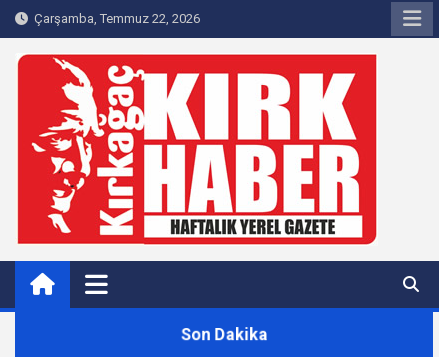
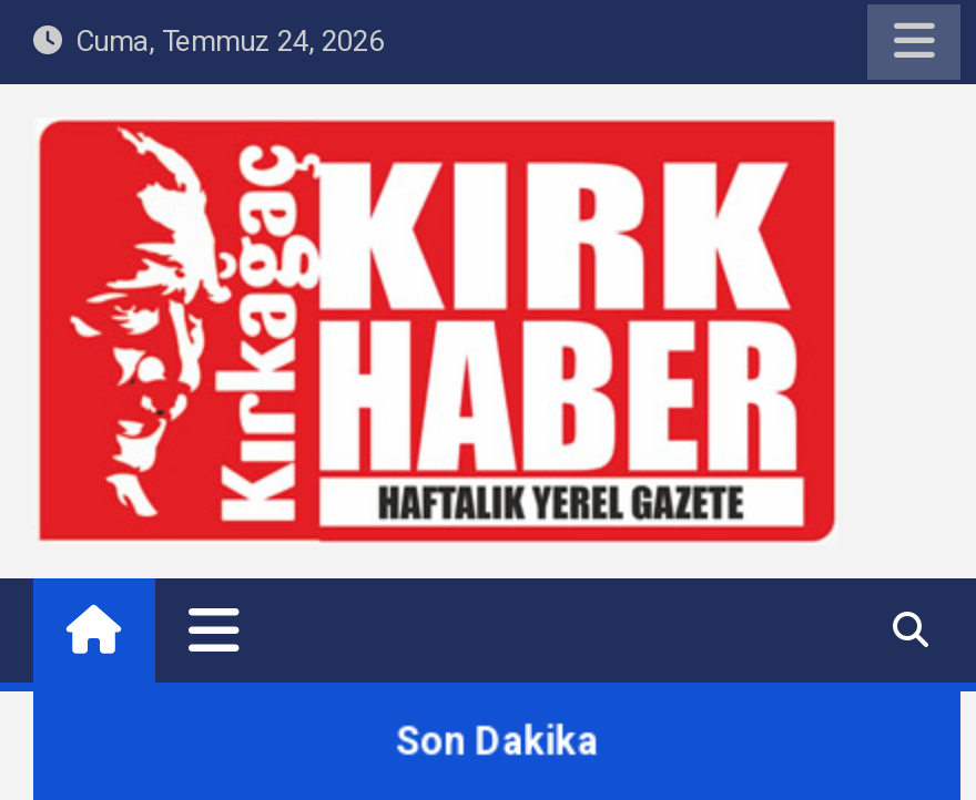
- Çarşamba, Temmuz 22, 2026
+ Cuma, Temmuz 24, 2026
